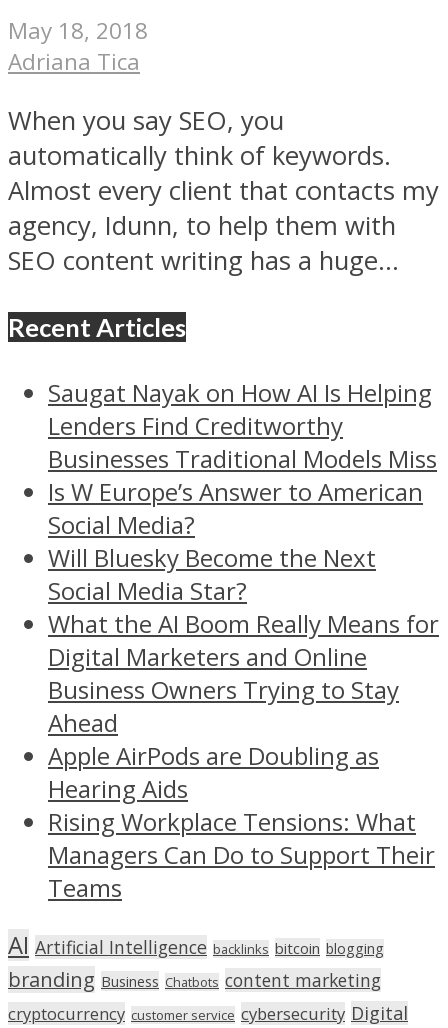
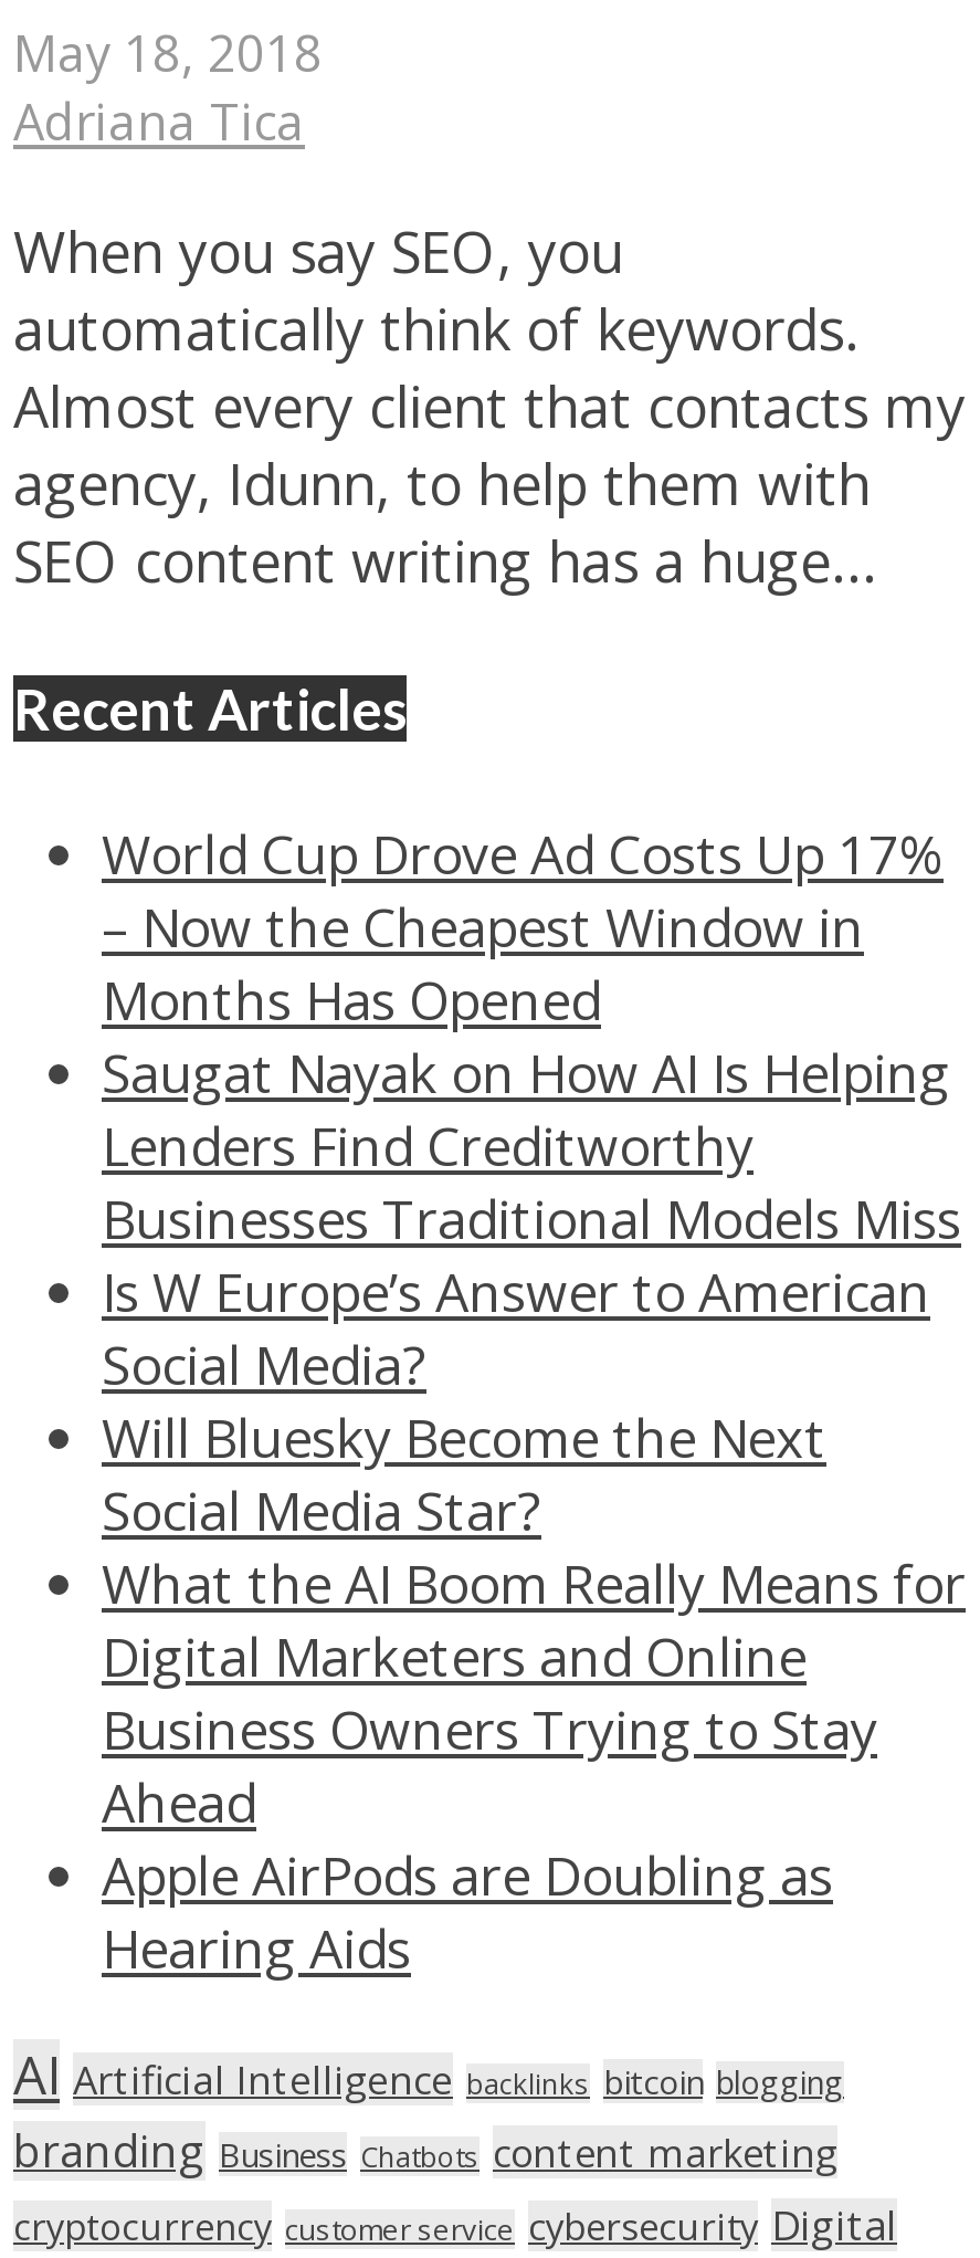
+ World Cup Drove Ad Costs Up 17%
+ – Now the Cheapest Window in
+ Months Has Opened

moved down: Saugat Nayak on How AI Is Helping | Lenders Find Creditworthy | Businesses Traditional Models Miss | ... | Apple AirPods are Doubling as | Hearing Aids

- Rising Workplace Tensions: What
- Managers Can Do to Support Their
- Teams
